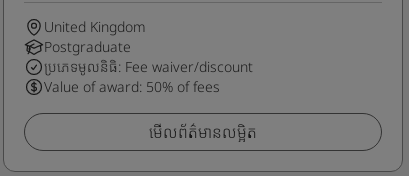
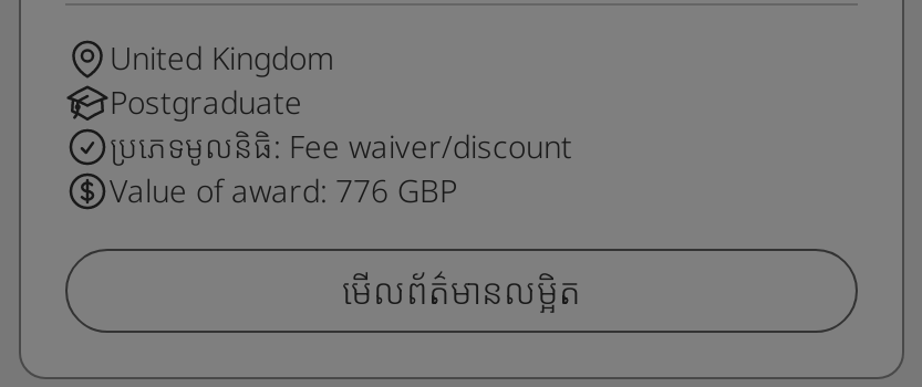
- Value of award: 50% of fees
+ Value of award: 776 GBP
